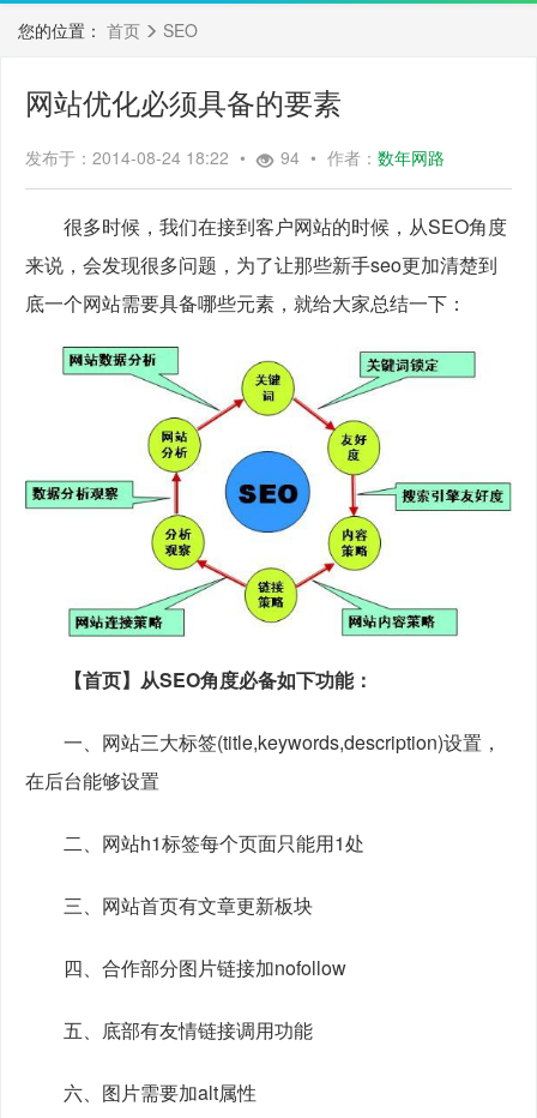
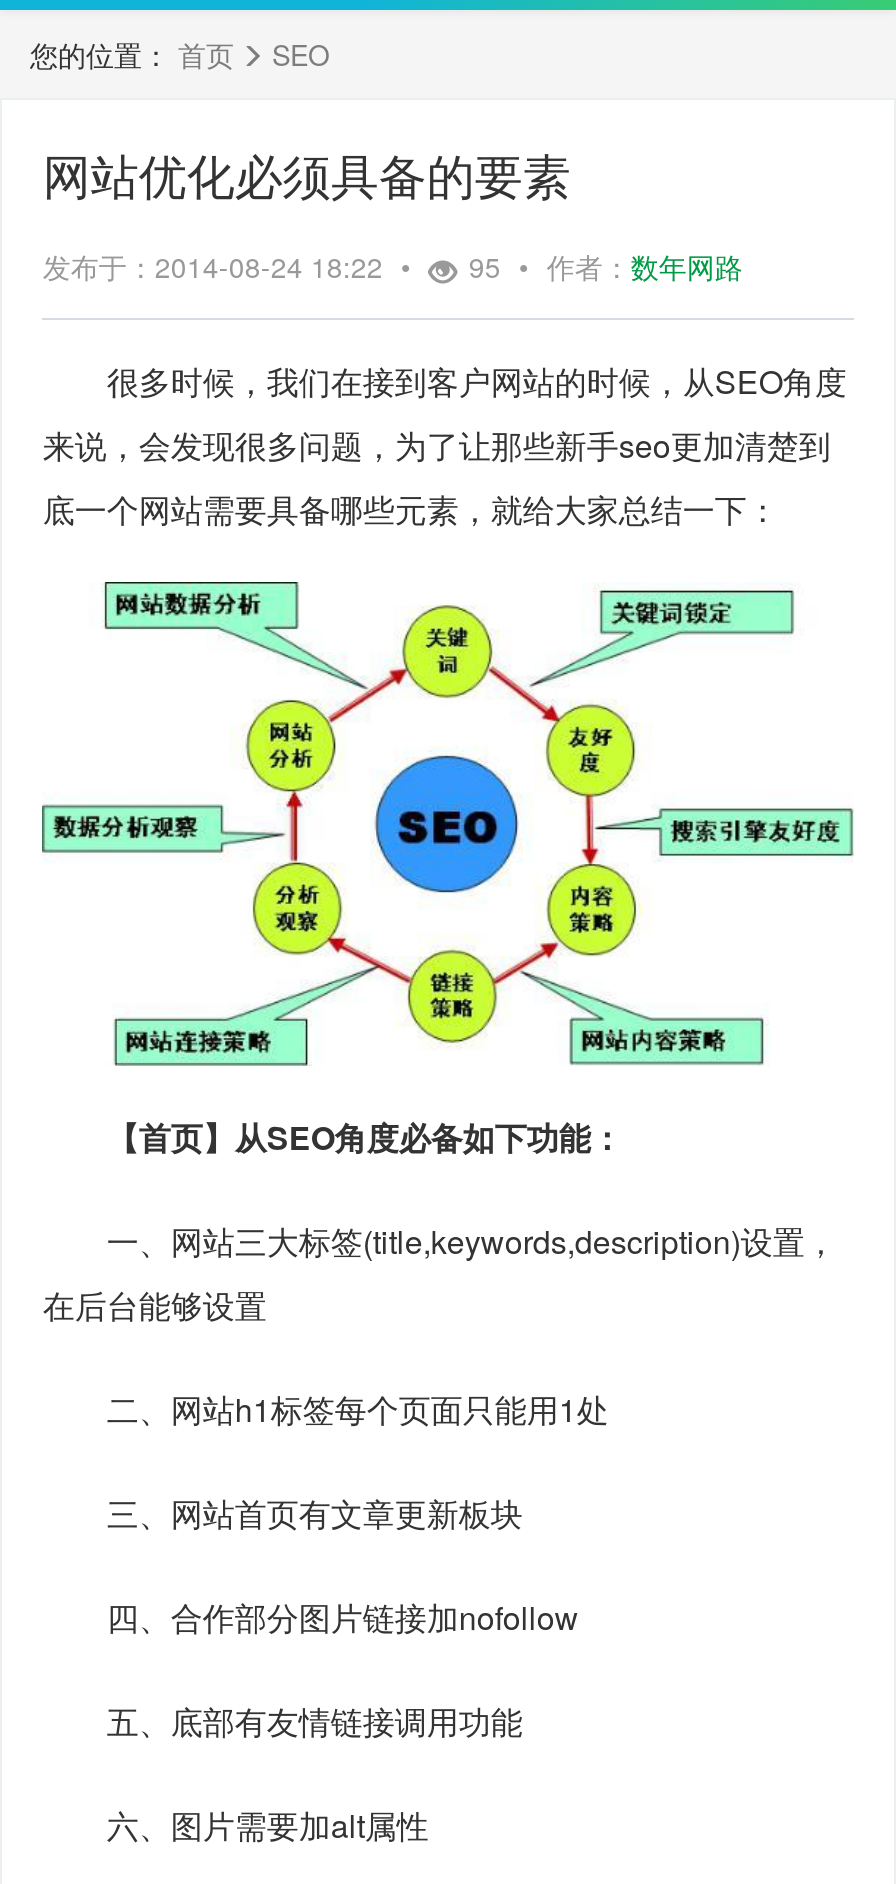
- 94 • 作者：数年网路
+ 95 • 作者：数年网路
